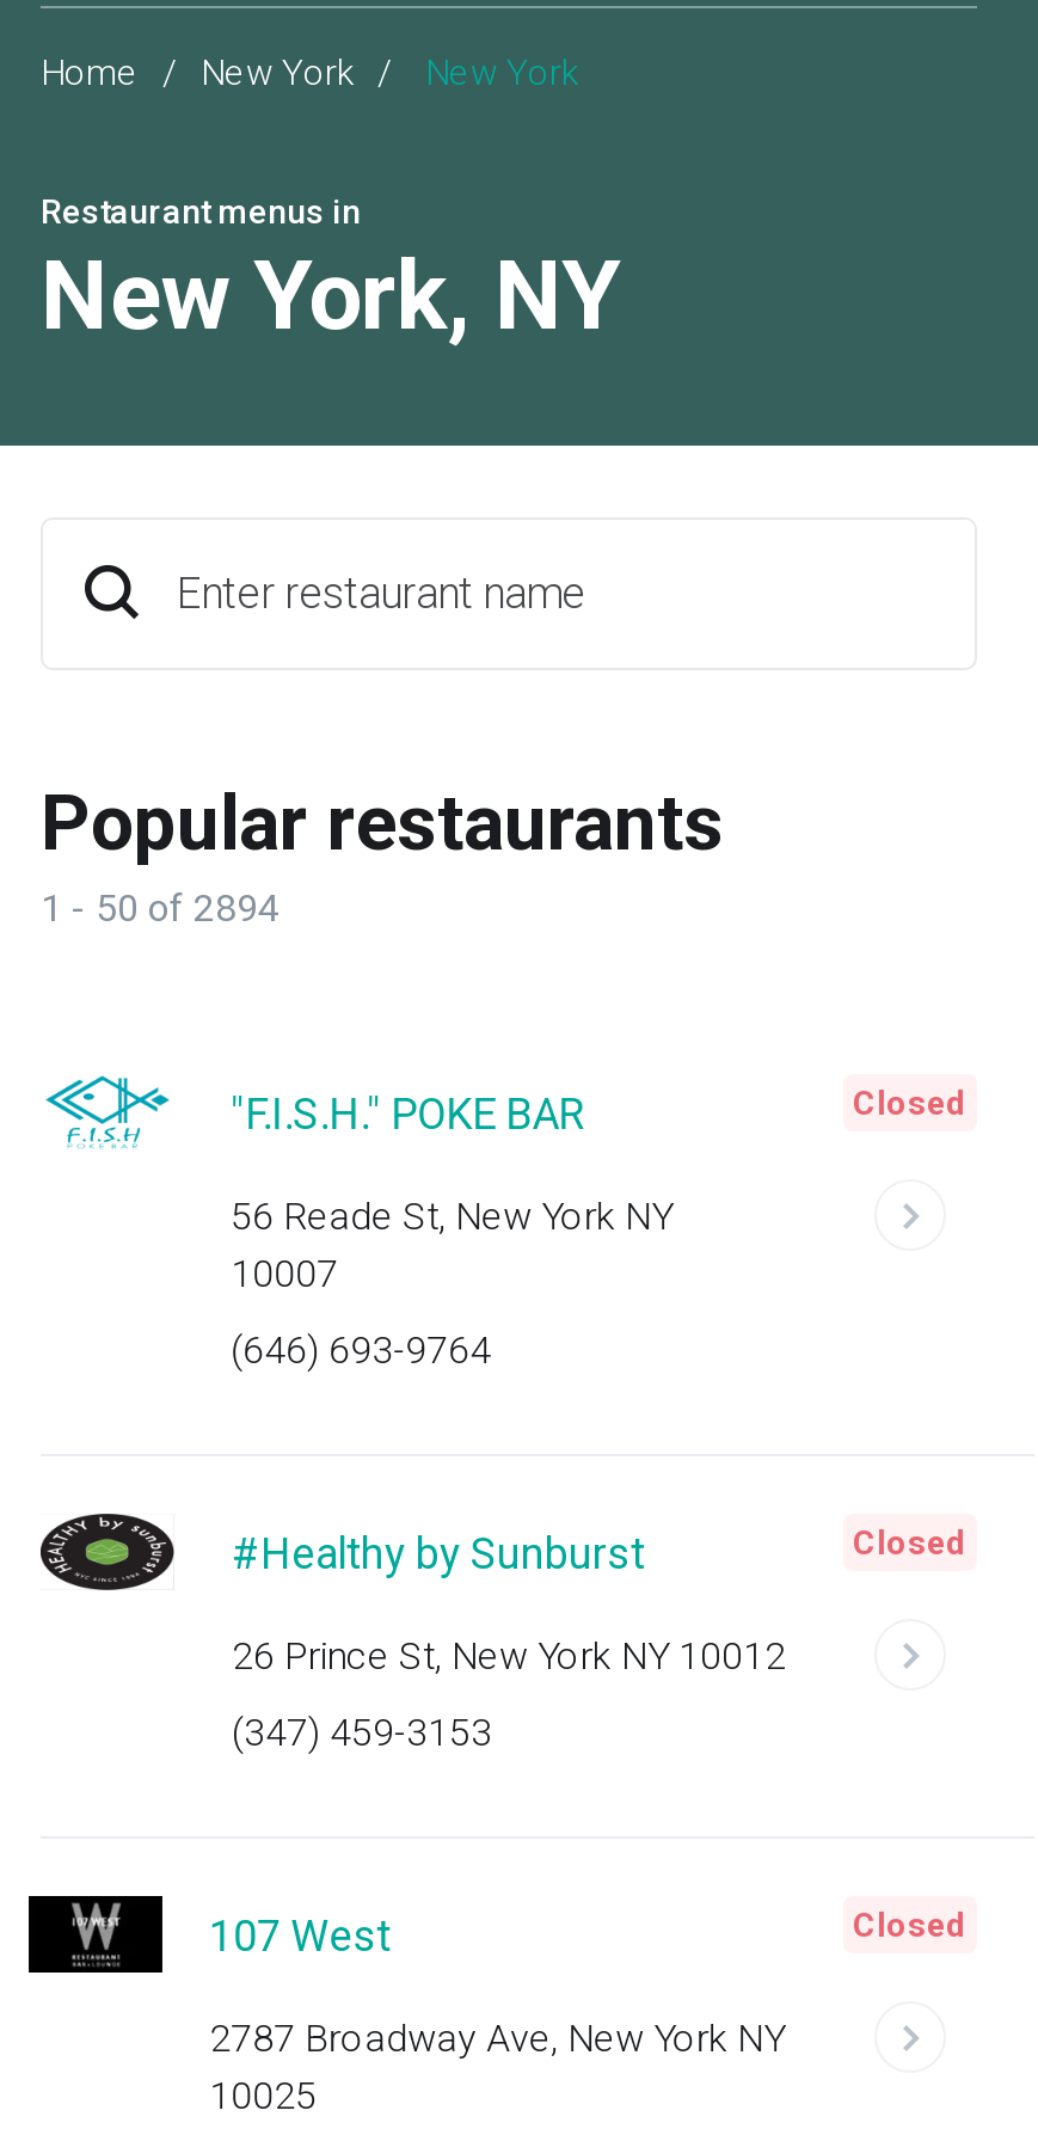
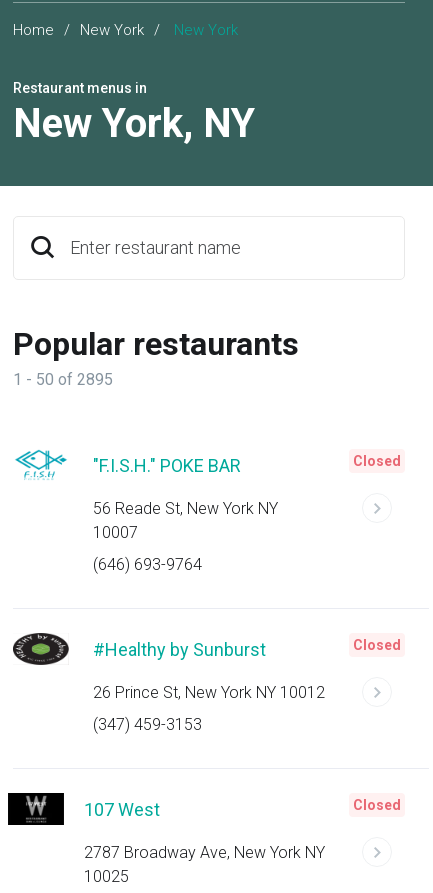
- 1 - 50 of 2894
+ 1 - 50 of 2895
